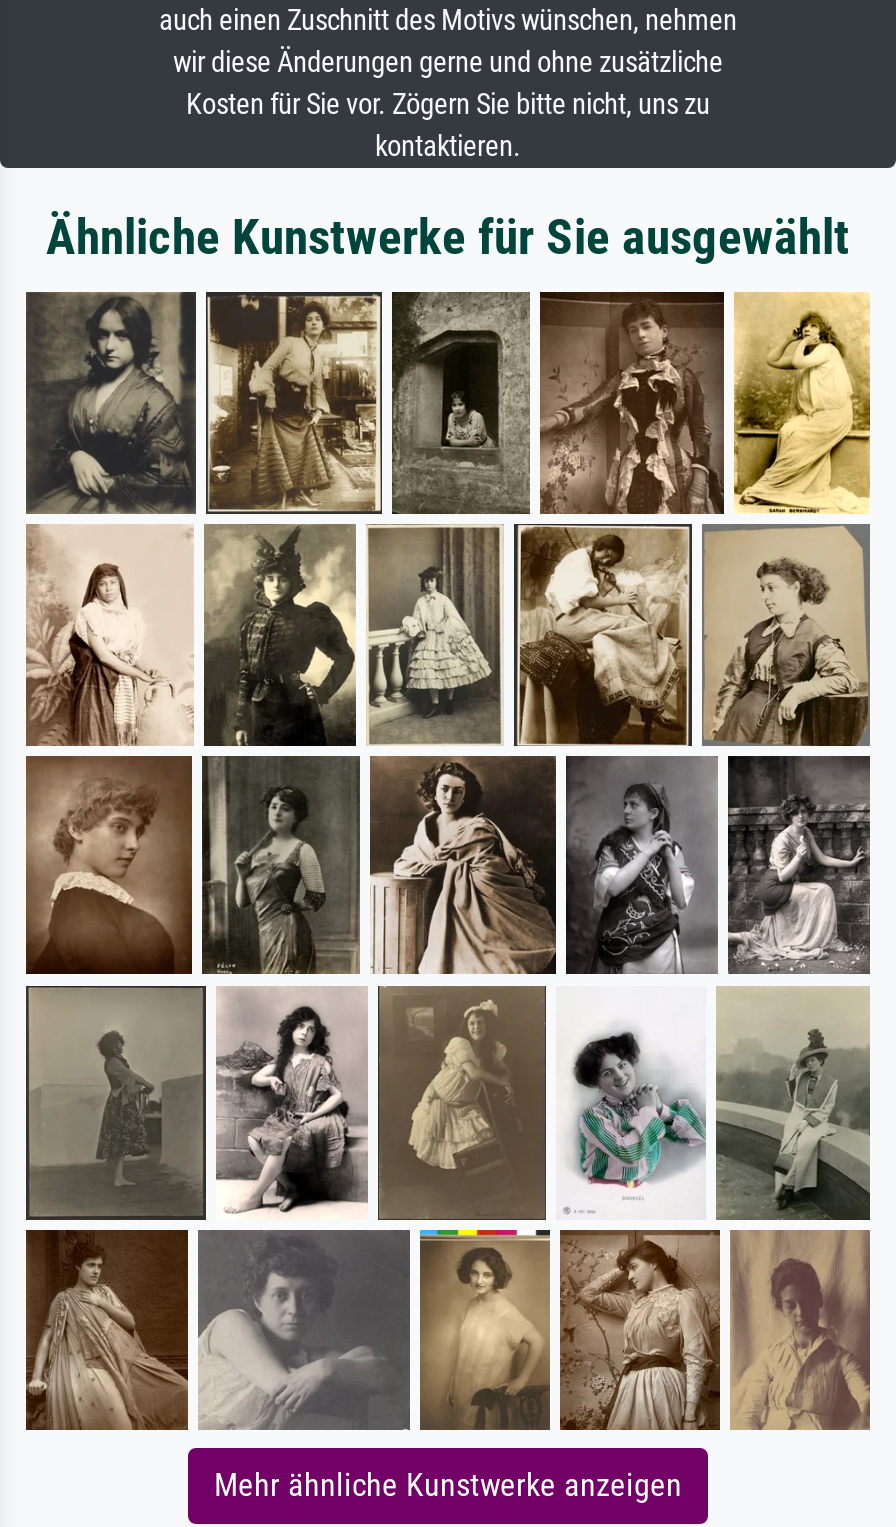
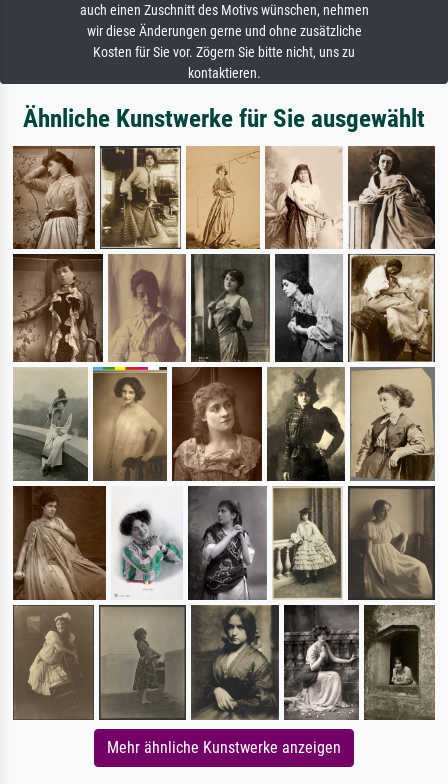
- [image]
+ [image]
